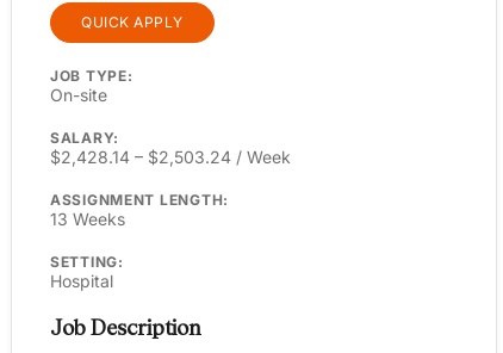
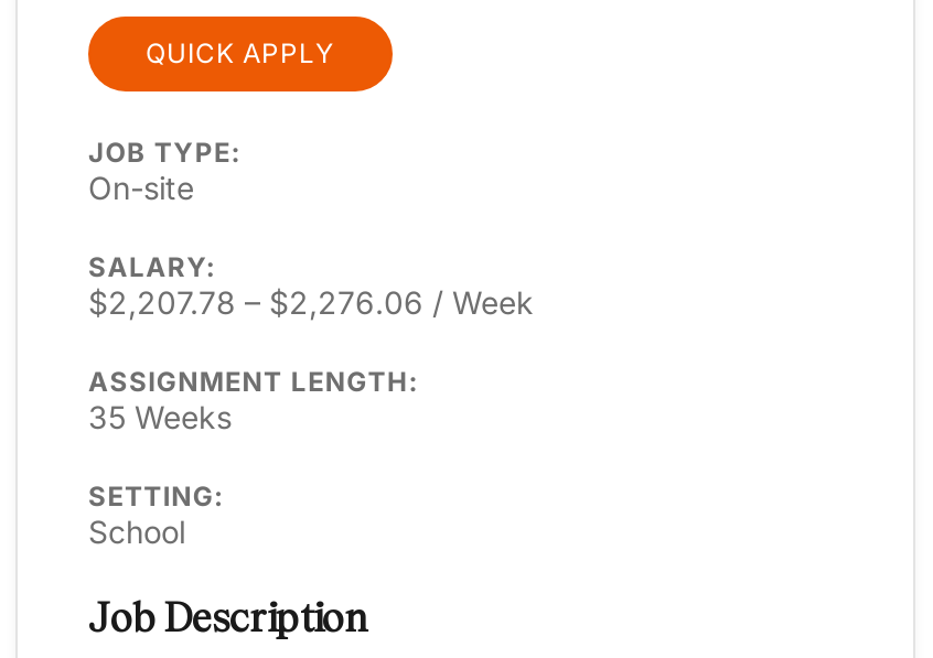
- $2,428.14 – $2,503.24 / Week
+ $2,207.78 – $2,276.06 / Week

- 13 Weeks
+ 35 Weeks

- Hospital
+ School
